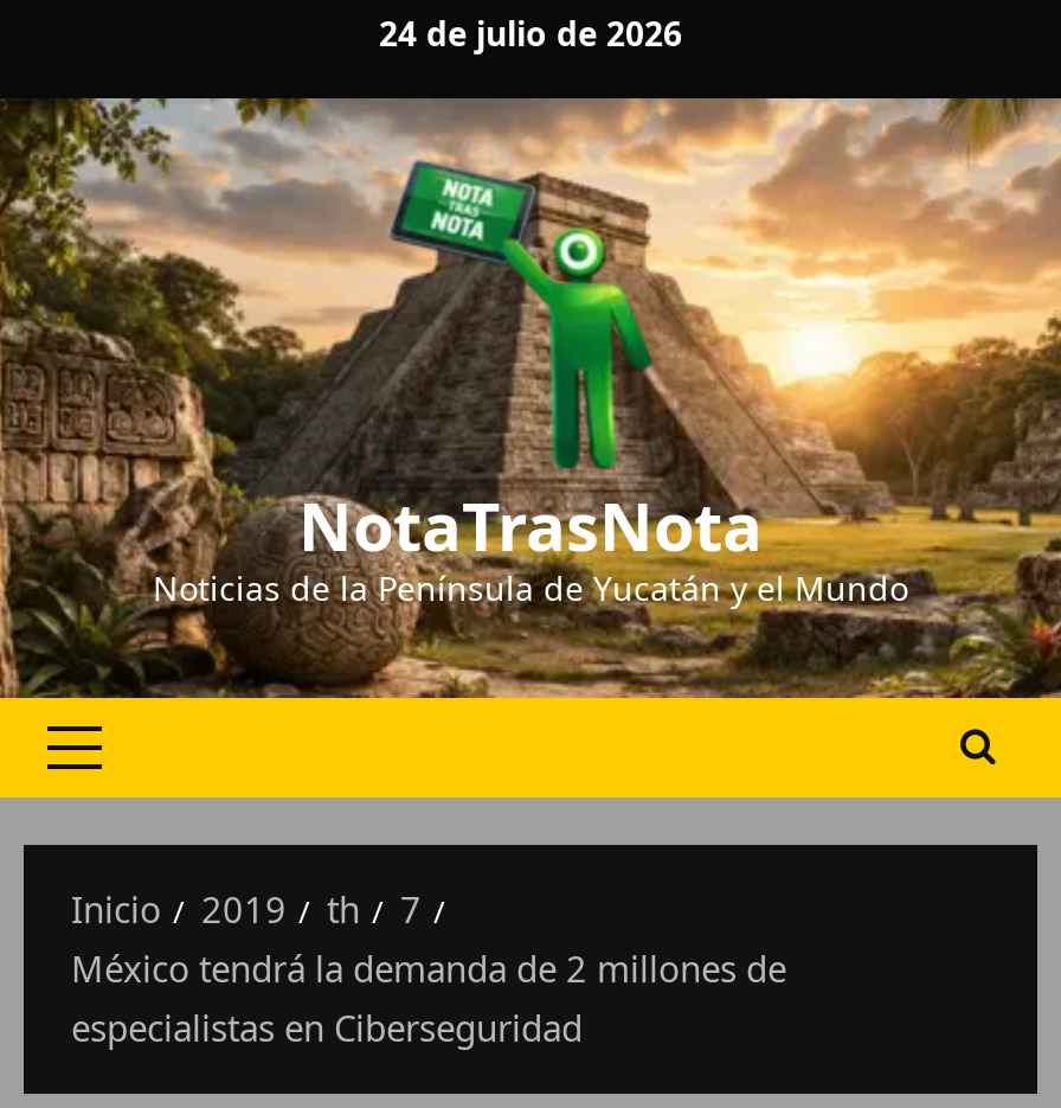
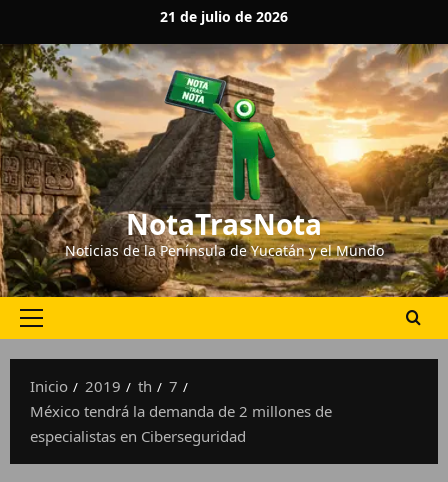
- 24 de julio de 2026
+ 21 de julio de 2026
